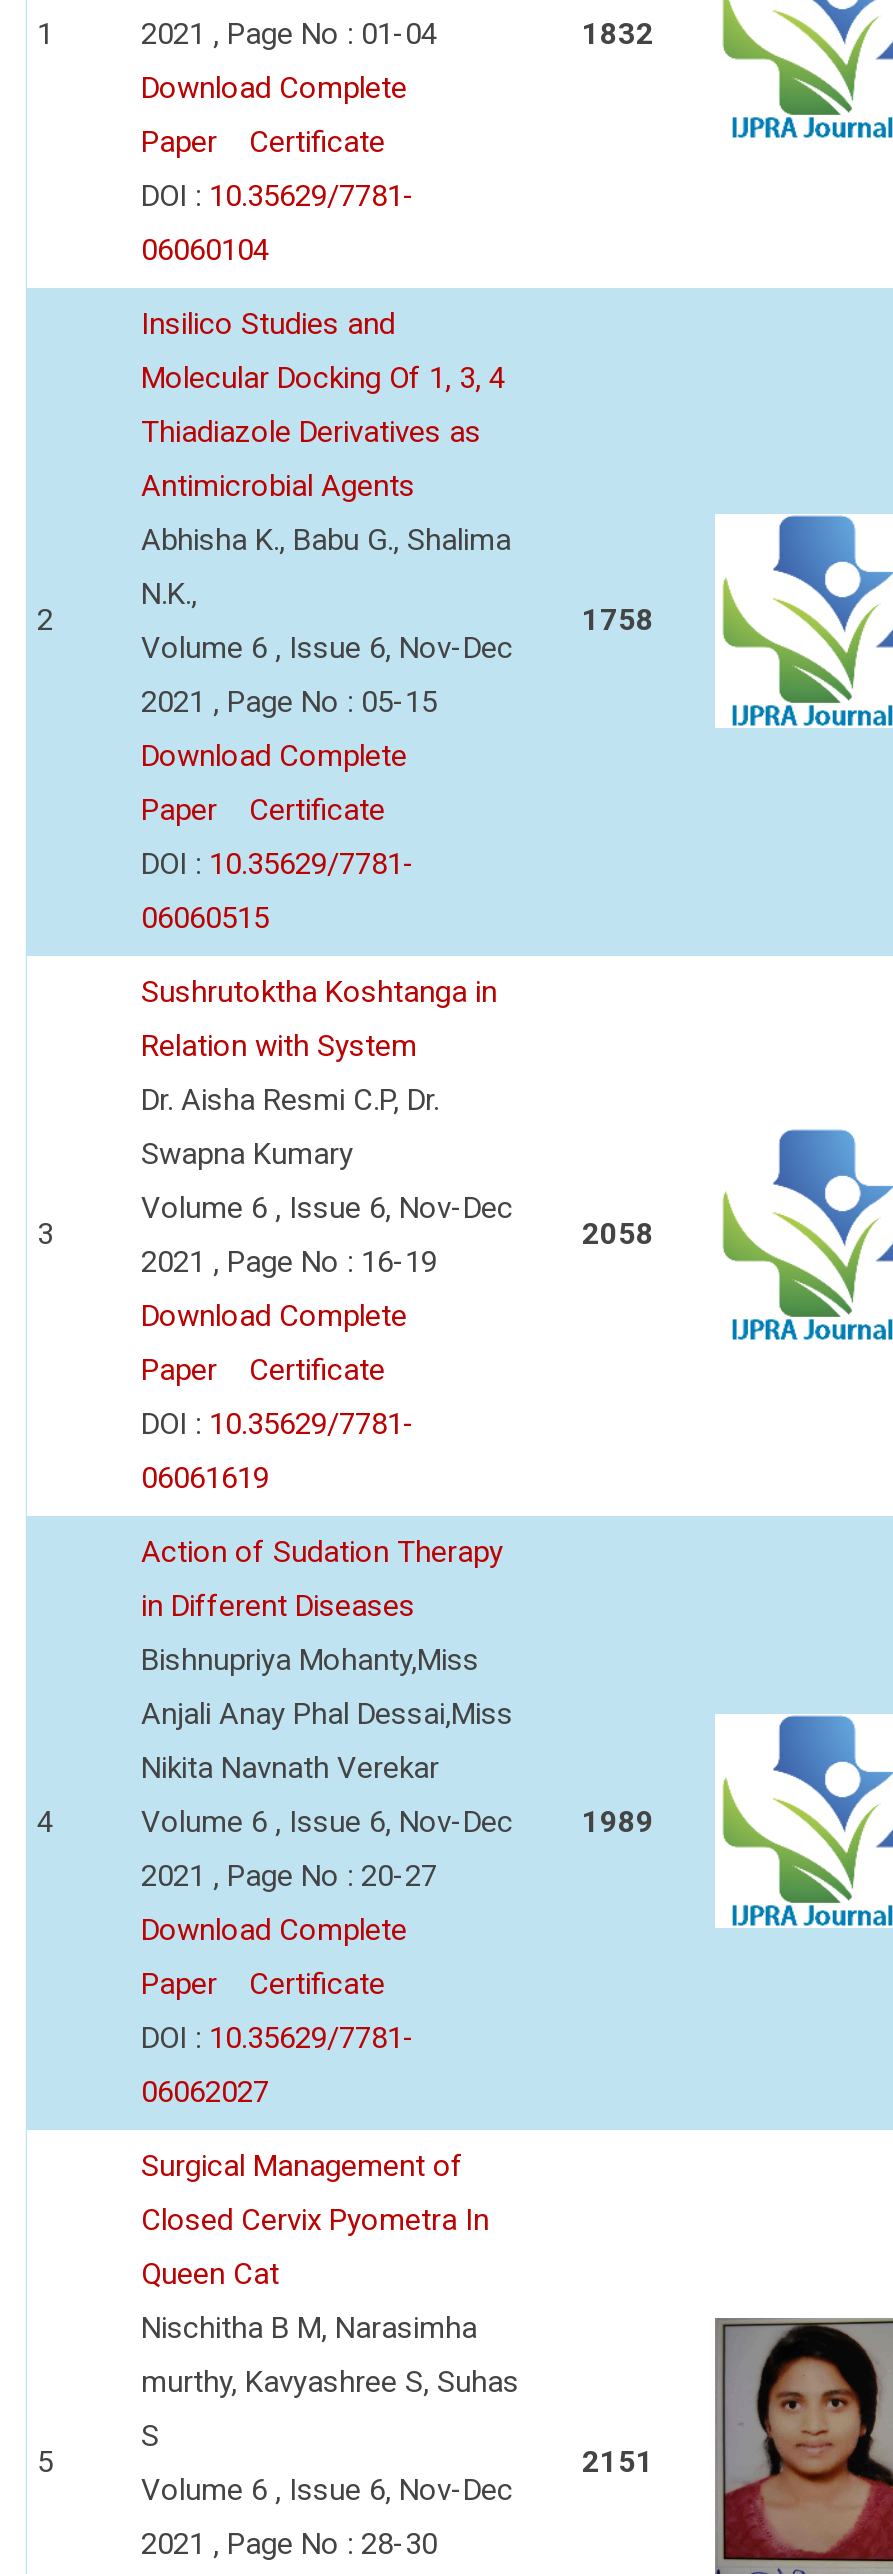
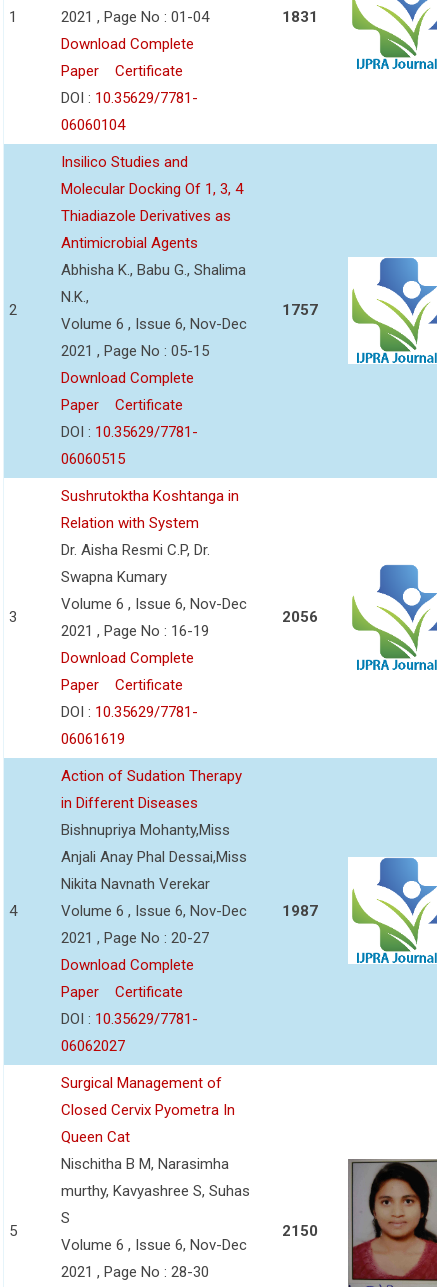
- 1832
+ 1831

- 1758
+ 1757

- 2058
+ 2056

- Volume 6 , Issue 6, Nov-Dec 1989
+ Volume 6 , Issue 6, Nov-Dec 1987

- 2151
+ 2150
